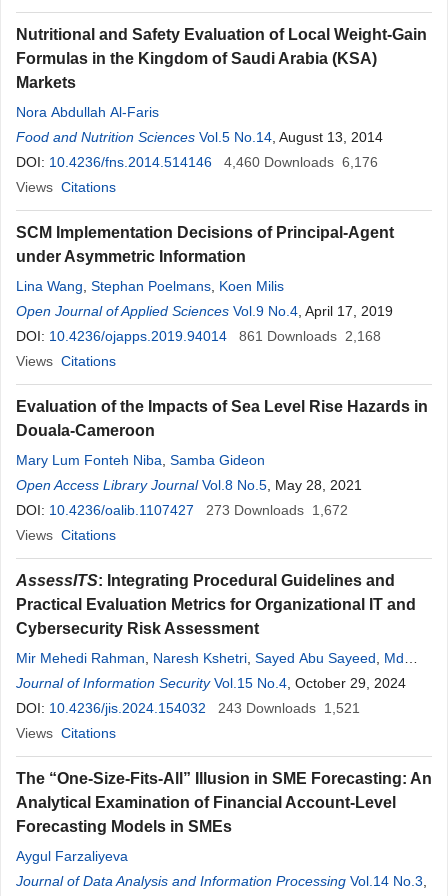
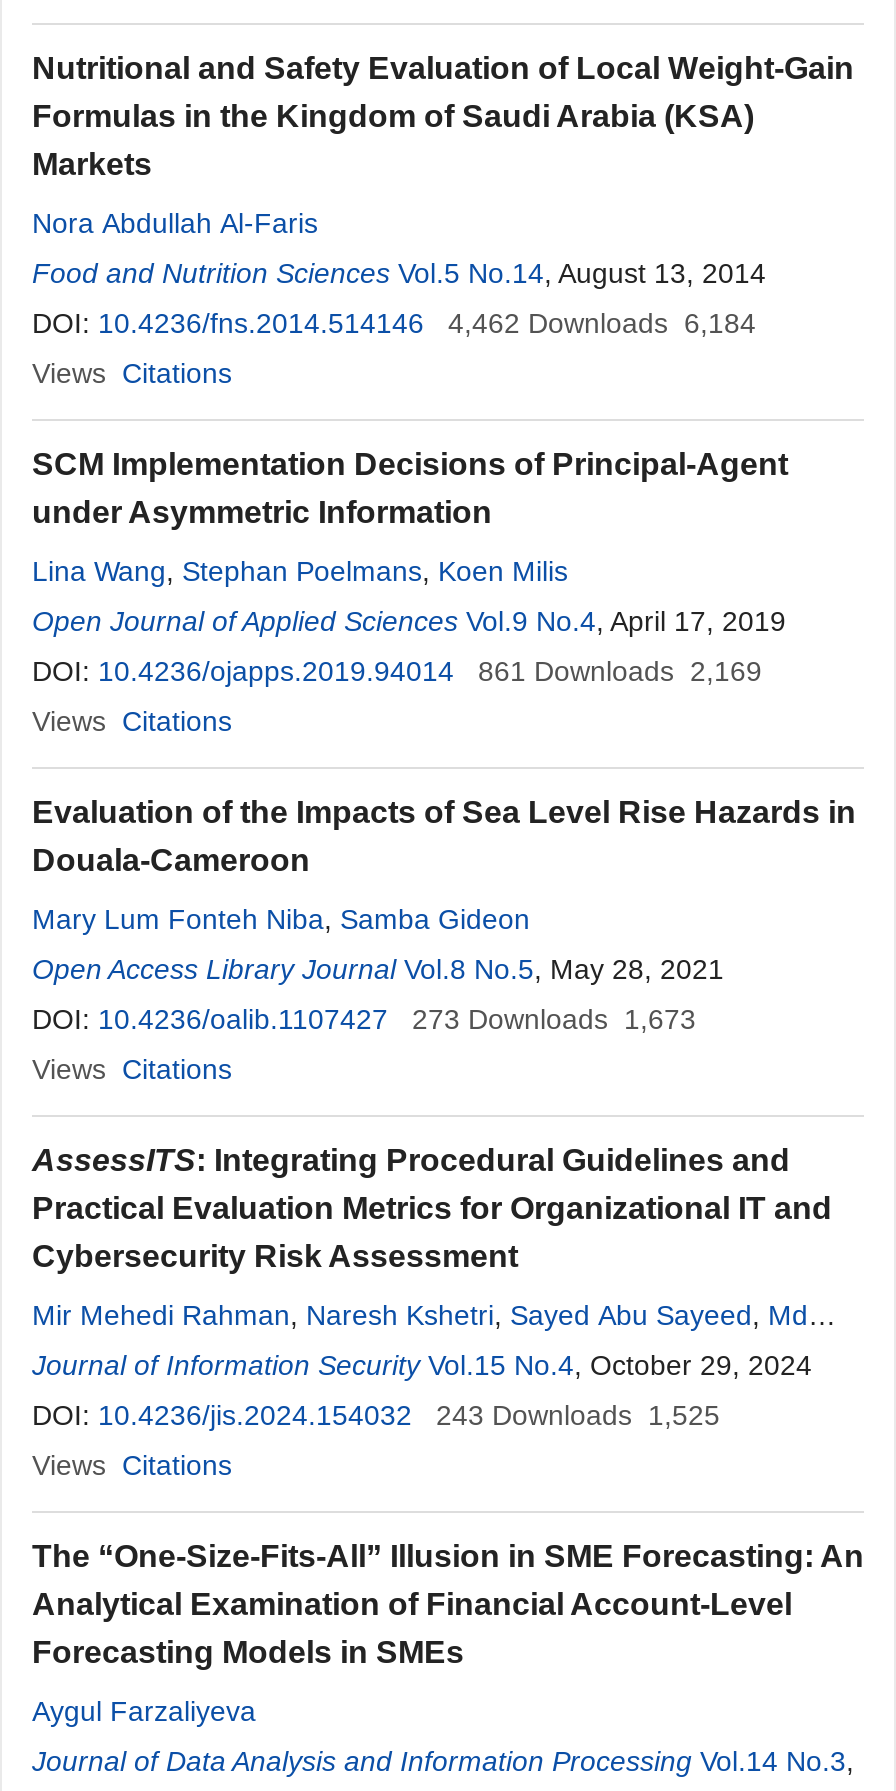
- DOI: 10.4236/fns.2014.514146 4,460 Downloads 6,176
+ DOI: 10.4236/fns.2014.514146 4,462 Downloads 6,184

- DOI: 10.4236/ojapps.2019.94014 861 Downloads 2,168
+ DOI: 10.4236/ojapps.2019.94014 861 Downloads 2,169

- DOI: 10.4236/oalib.1107427 273 Downloads 1,672
+ DOI: 10.4236/oalib.1107427 273 Downloads 1,673

- DOI: 10.4236/jis.2024.154032 243 Downloads 1,521
+ DOI: 10.4236/jis.2024.154032 243 Downloads 1,525
